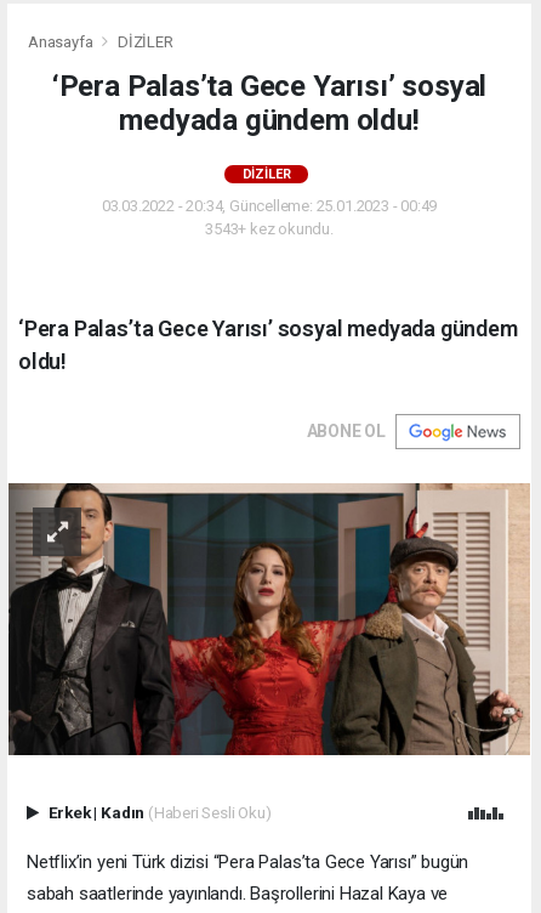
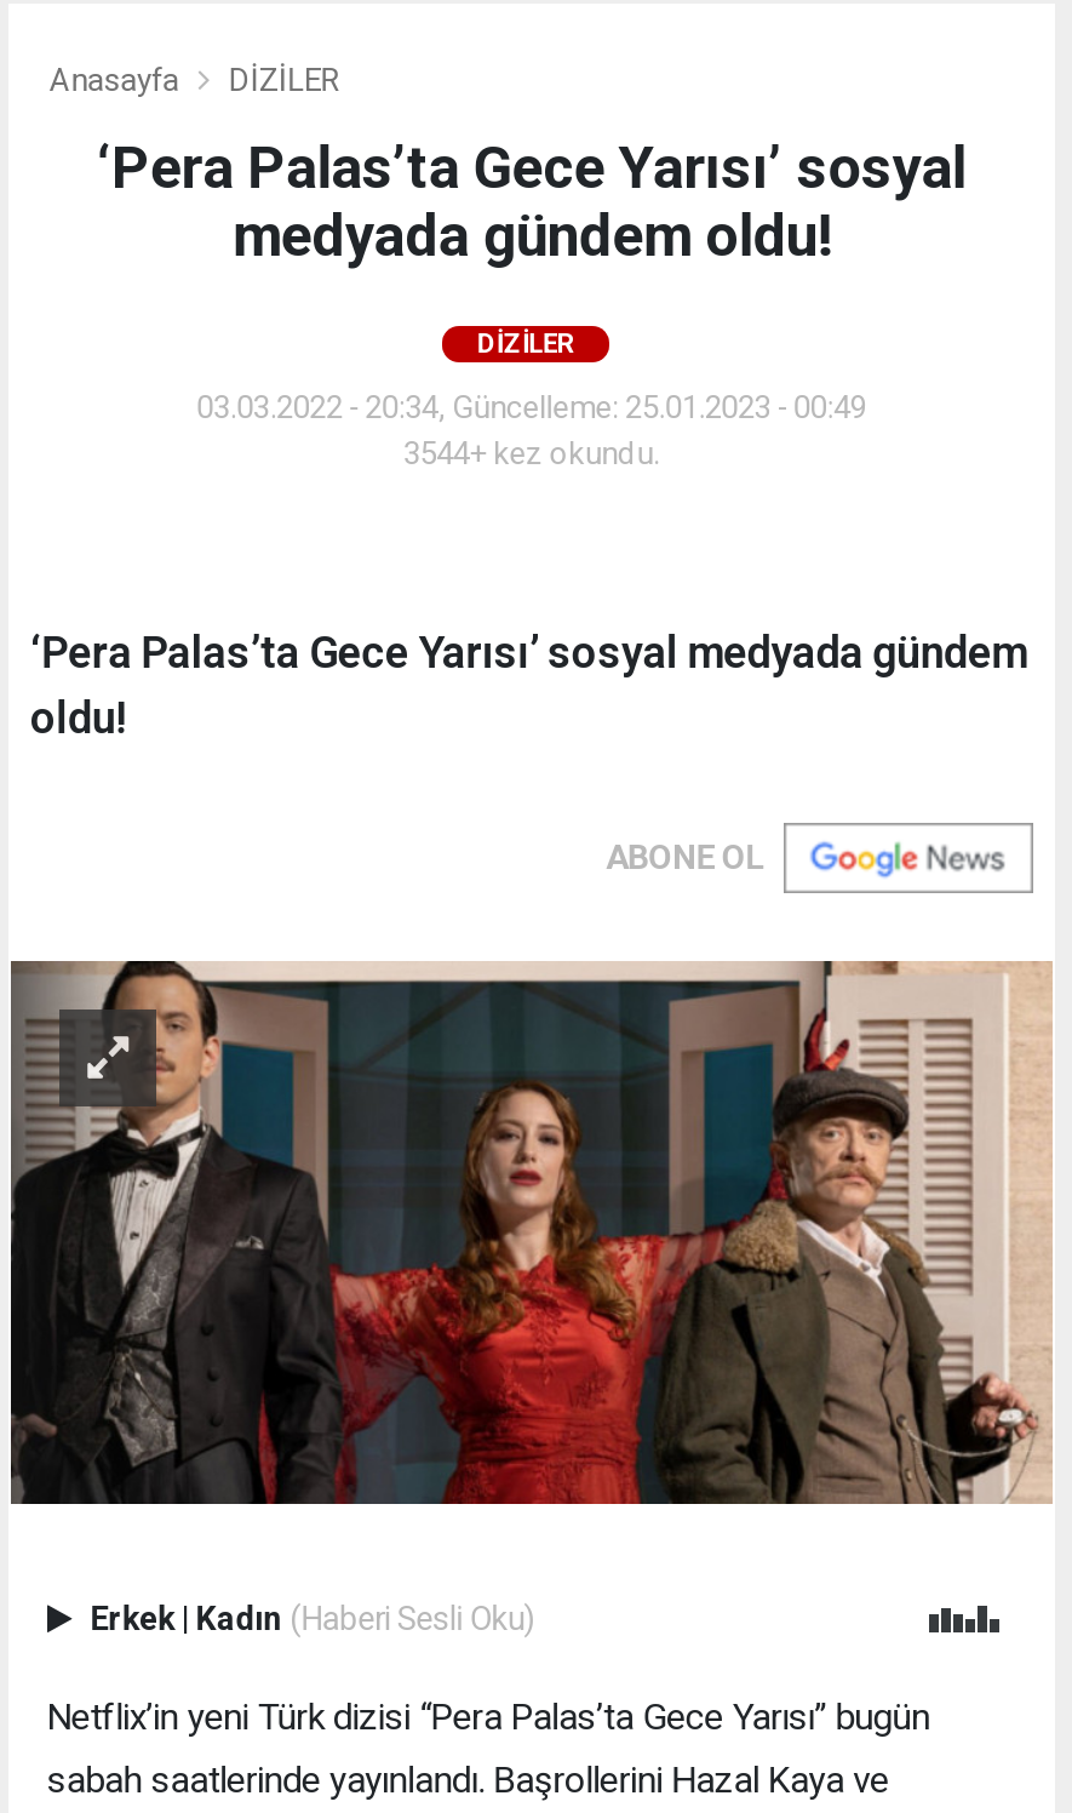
- 3543+ kez okundu.
+ 3544+ kez okundu.
